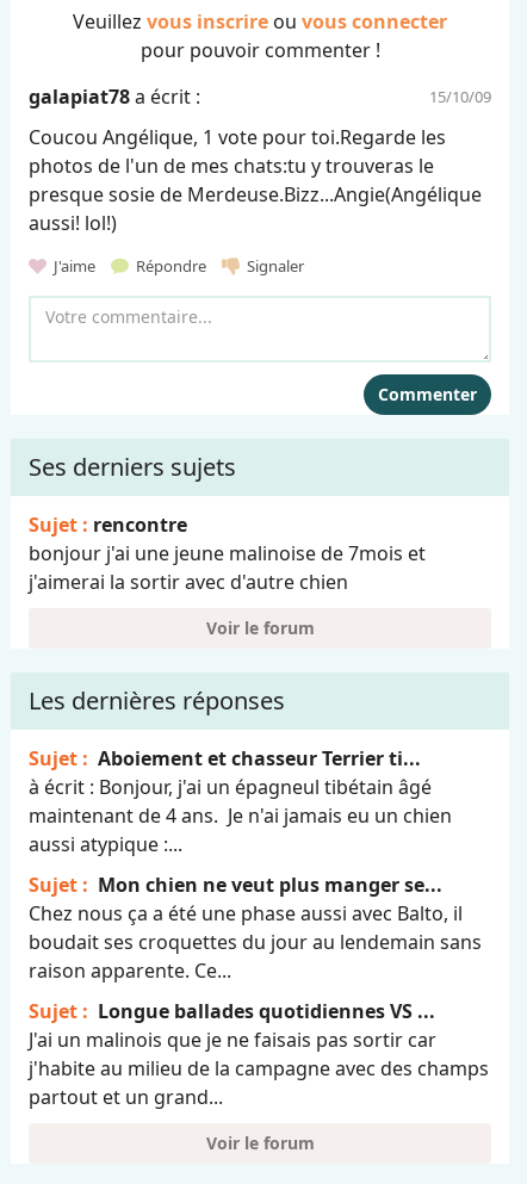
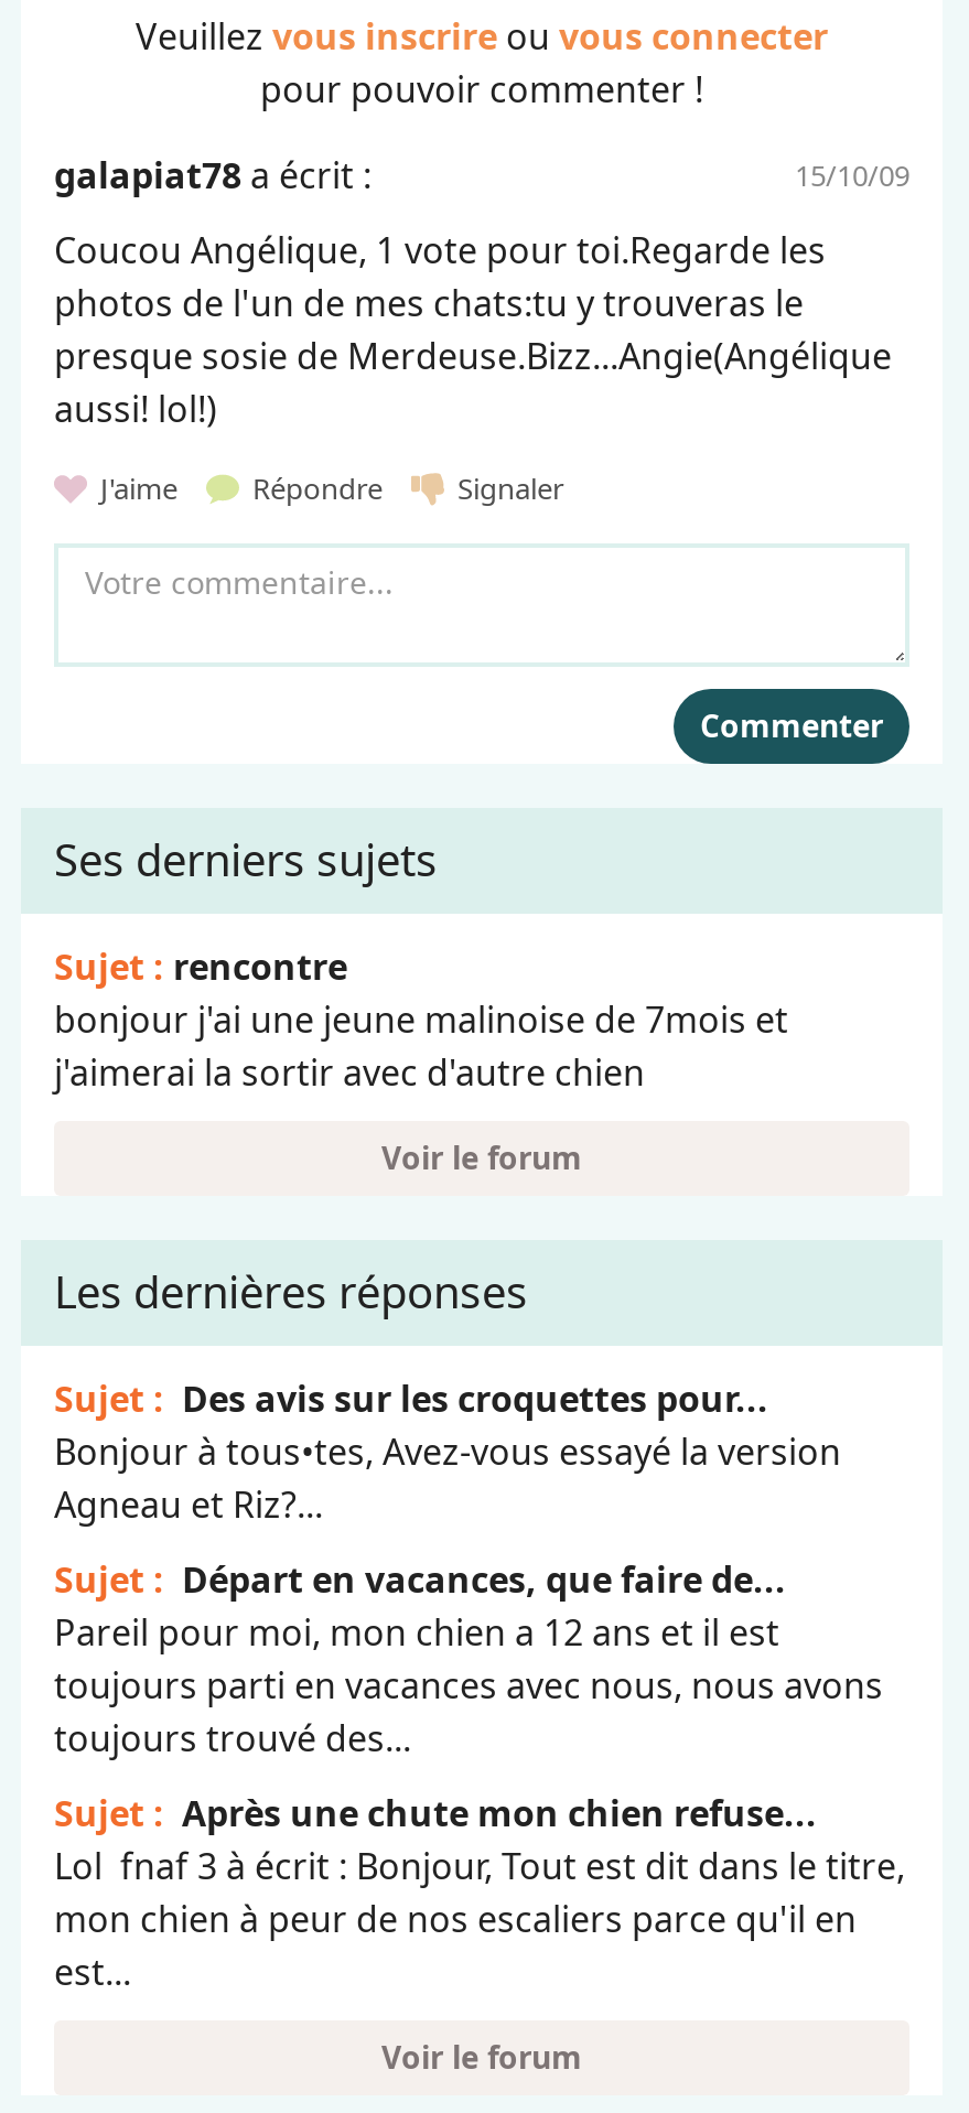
- Sujet : Aboiement et chasseur Terrier ti...
- à écrit : Bonjour, j'ai un épagneul tibétain âgé
- maintenant de 4 ans. Je n'ai jamais eu un chien
- aussi atypique :...
+ Sujet : Des avis sur les croquettes pour...
+ Bonjour à tous•tes, Avez-vous essayé la version
+ Agneau et Riz?...

- Sujet : Mon chien ne veut plus manger se...
- Chez nous ça a été une phase aussi avec Balto, il
- boudait ses croquettes du jour au lendemain sans
- raison apparente. Ce...
+ Sujet : Départ en vacances, que faire de...
+ Pareil pour moi, mon chien a 12 ans et il est
+ toujours parti en vacances avec nous, nous avons
+ toujours trouvé des...

- Sujet : Longue ballades quotidiennes VS ...
- J'ai un malinois que je ne faisais pas sortir car
- j'habite au milieu de la campagne avec des champs
- partout et un grand...
+ Sujet : Après une chute mon chien refuse...
+ Lol fnaf 3 à écrit : Bonjour, Tout est dit dans le titre,
+ mon chien à peur de nos escaliers parce qu'il en
+ est...
